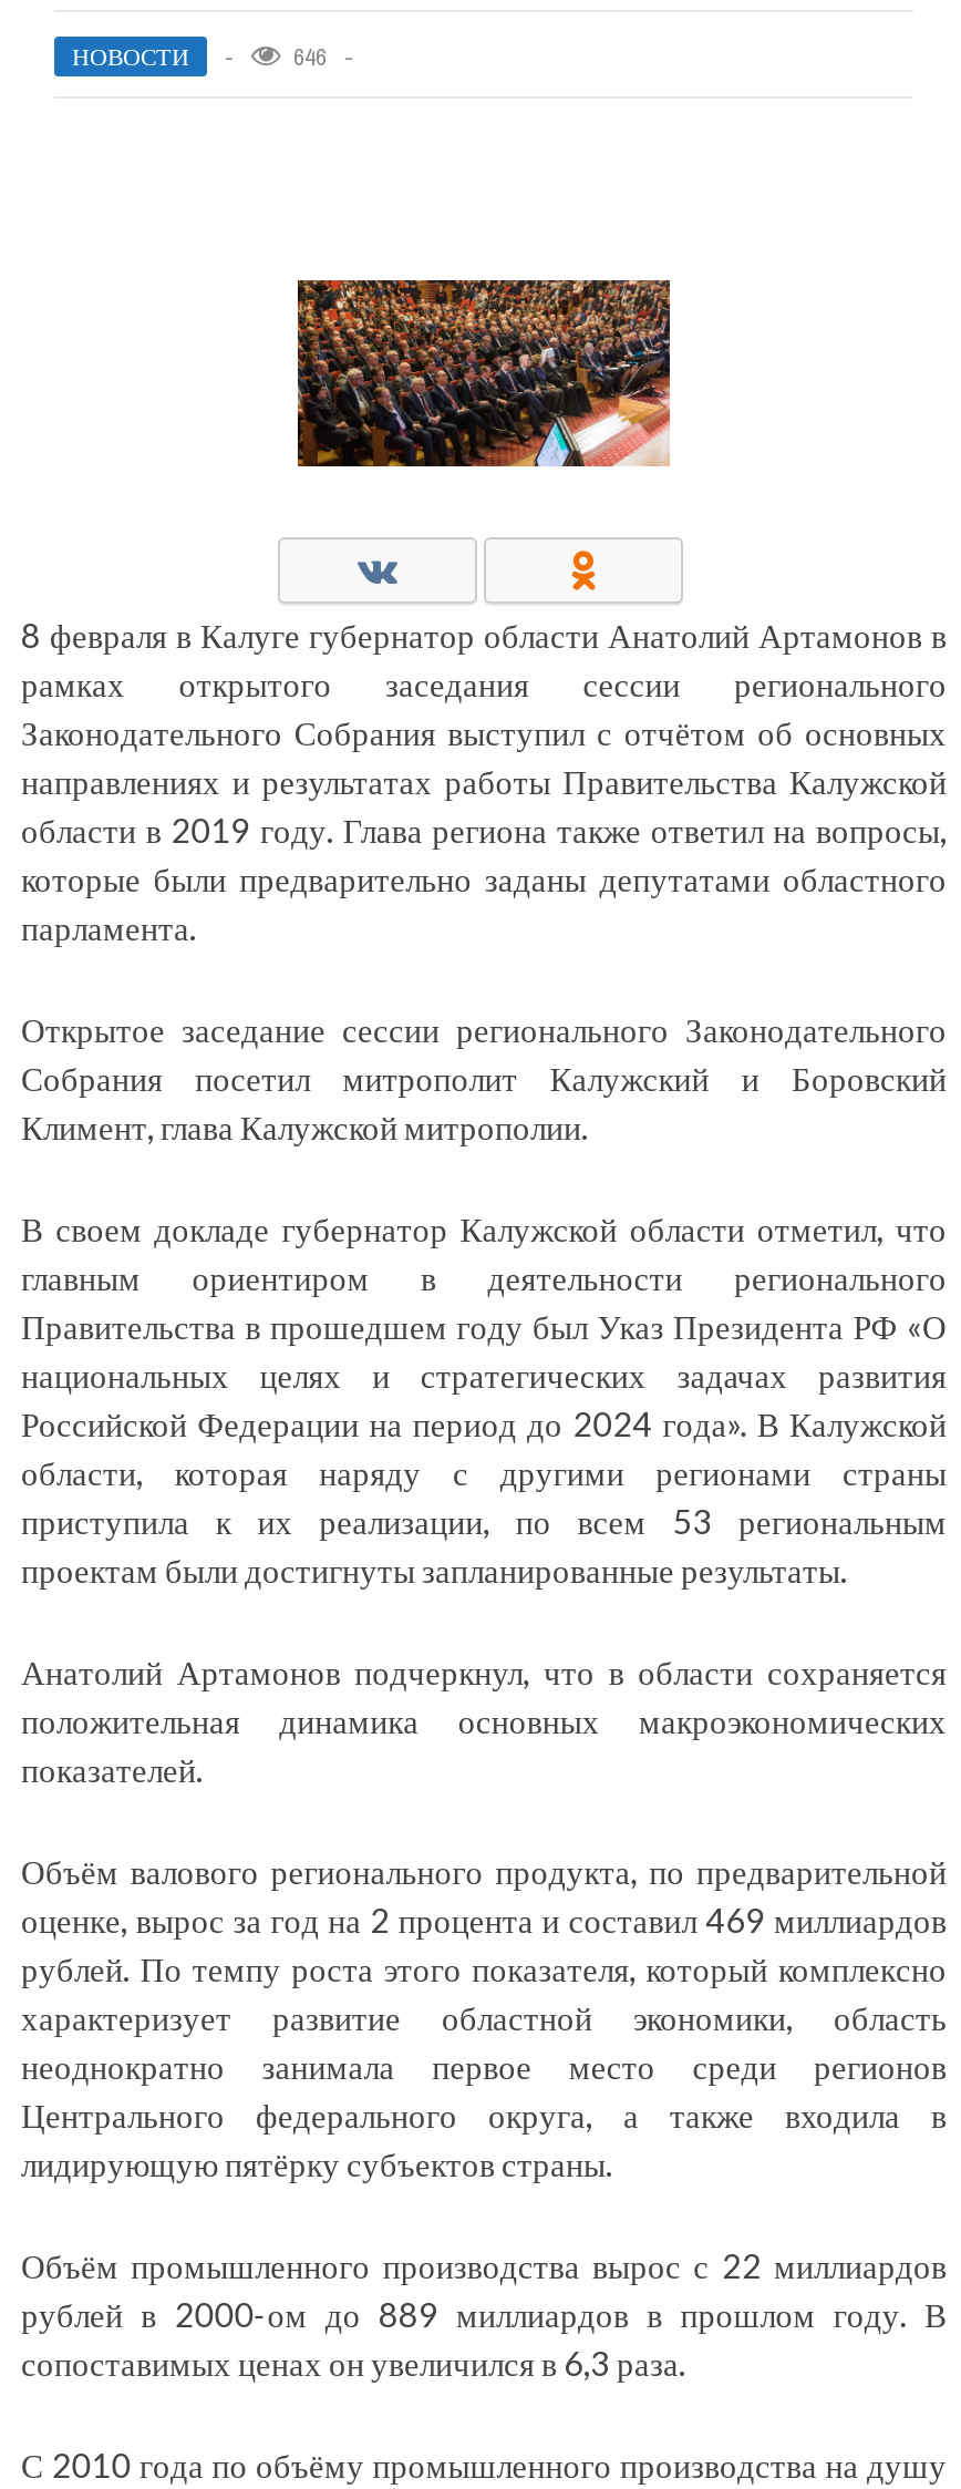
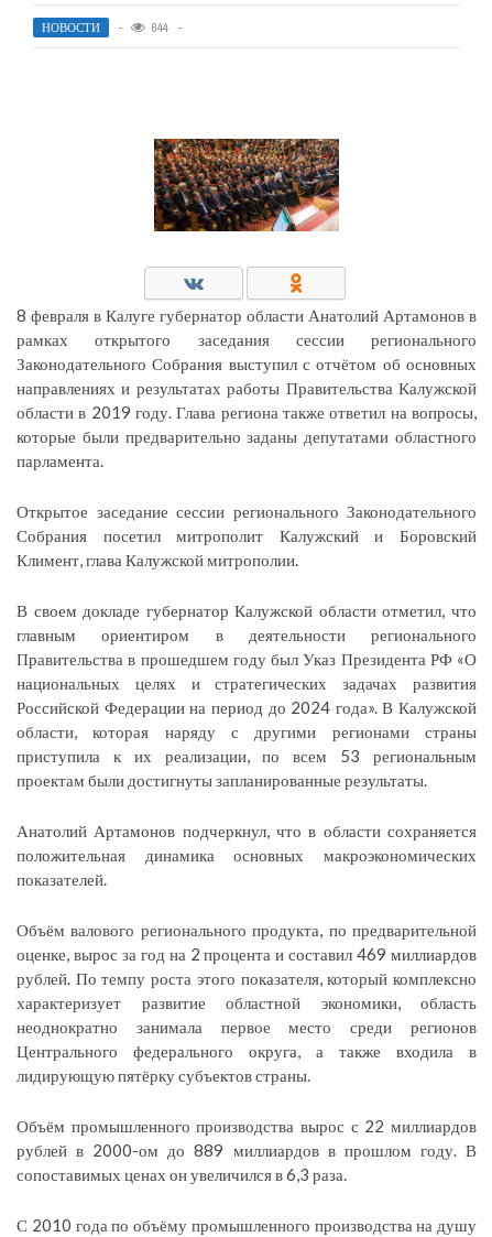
- 646
+ 644
